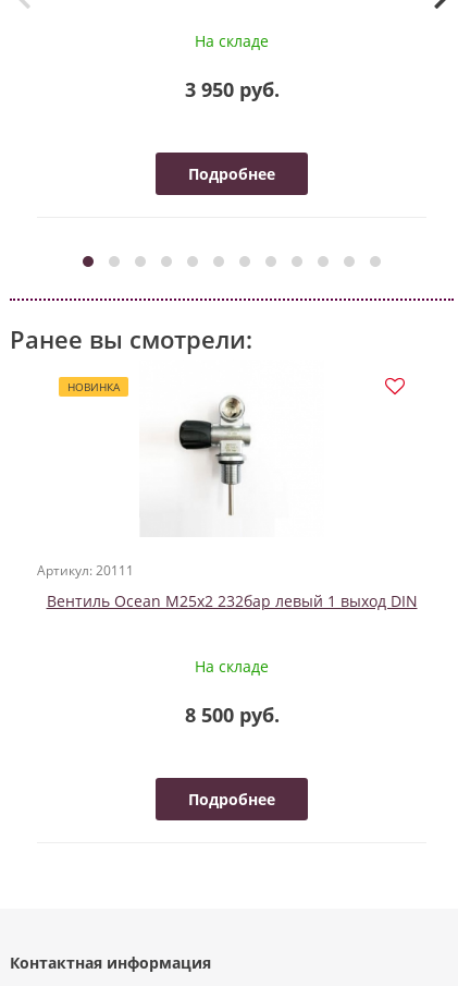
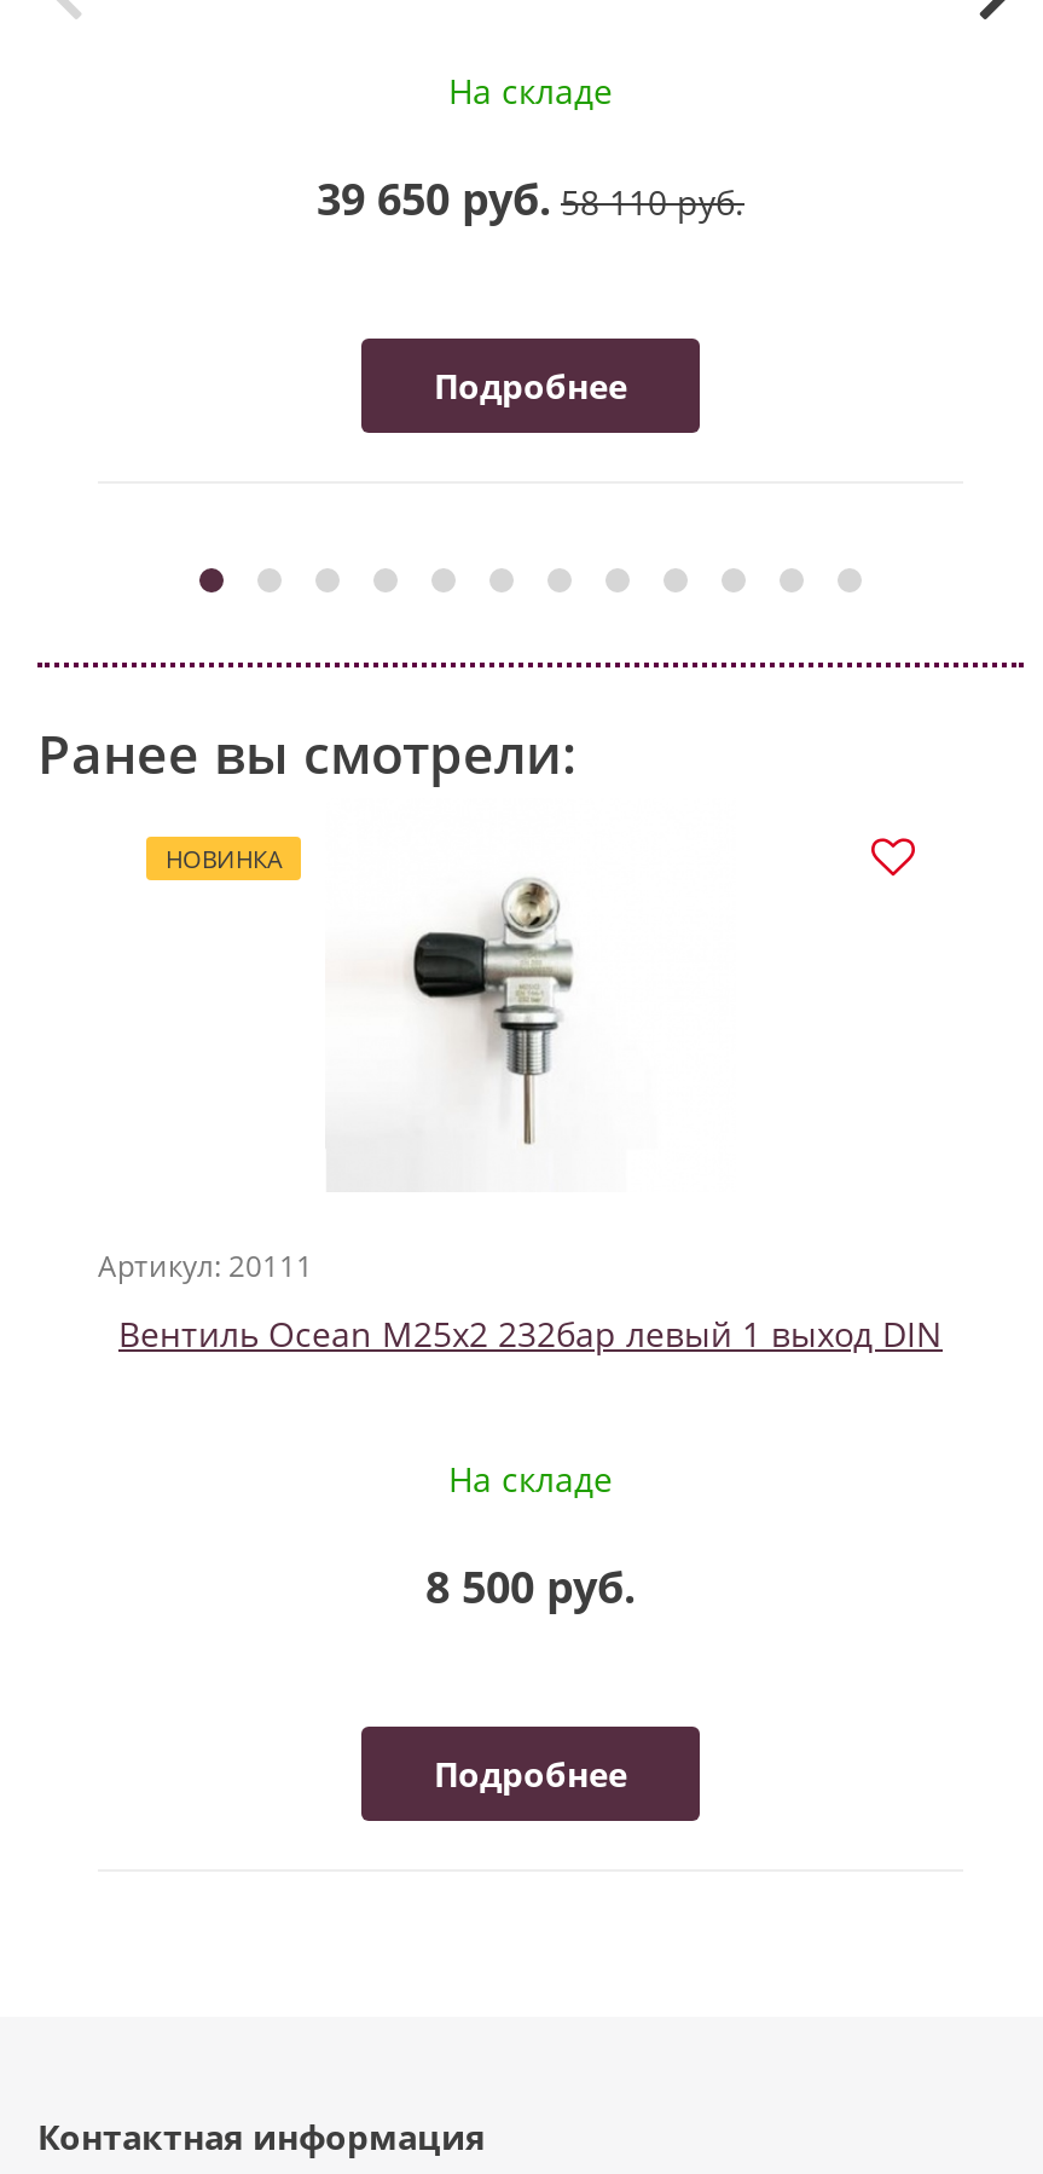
- 3 950 руб.
+ 39 650 руб. 58 110 руб.
